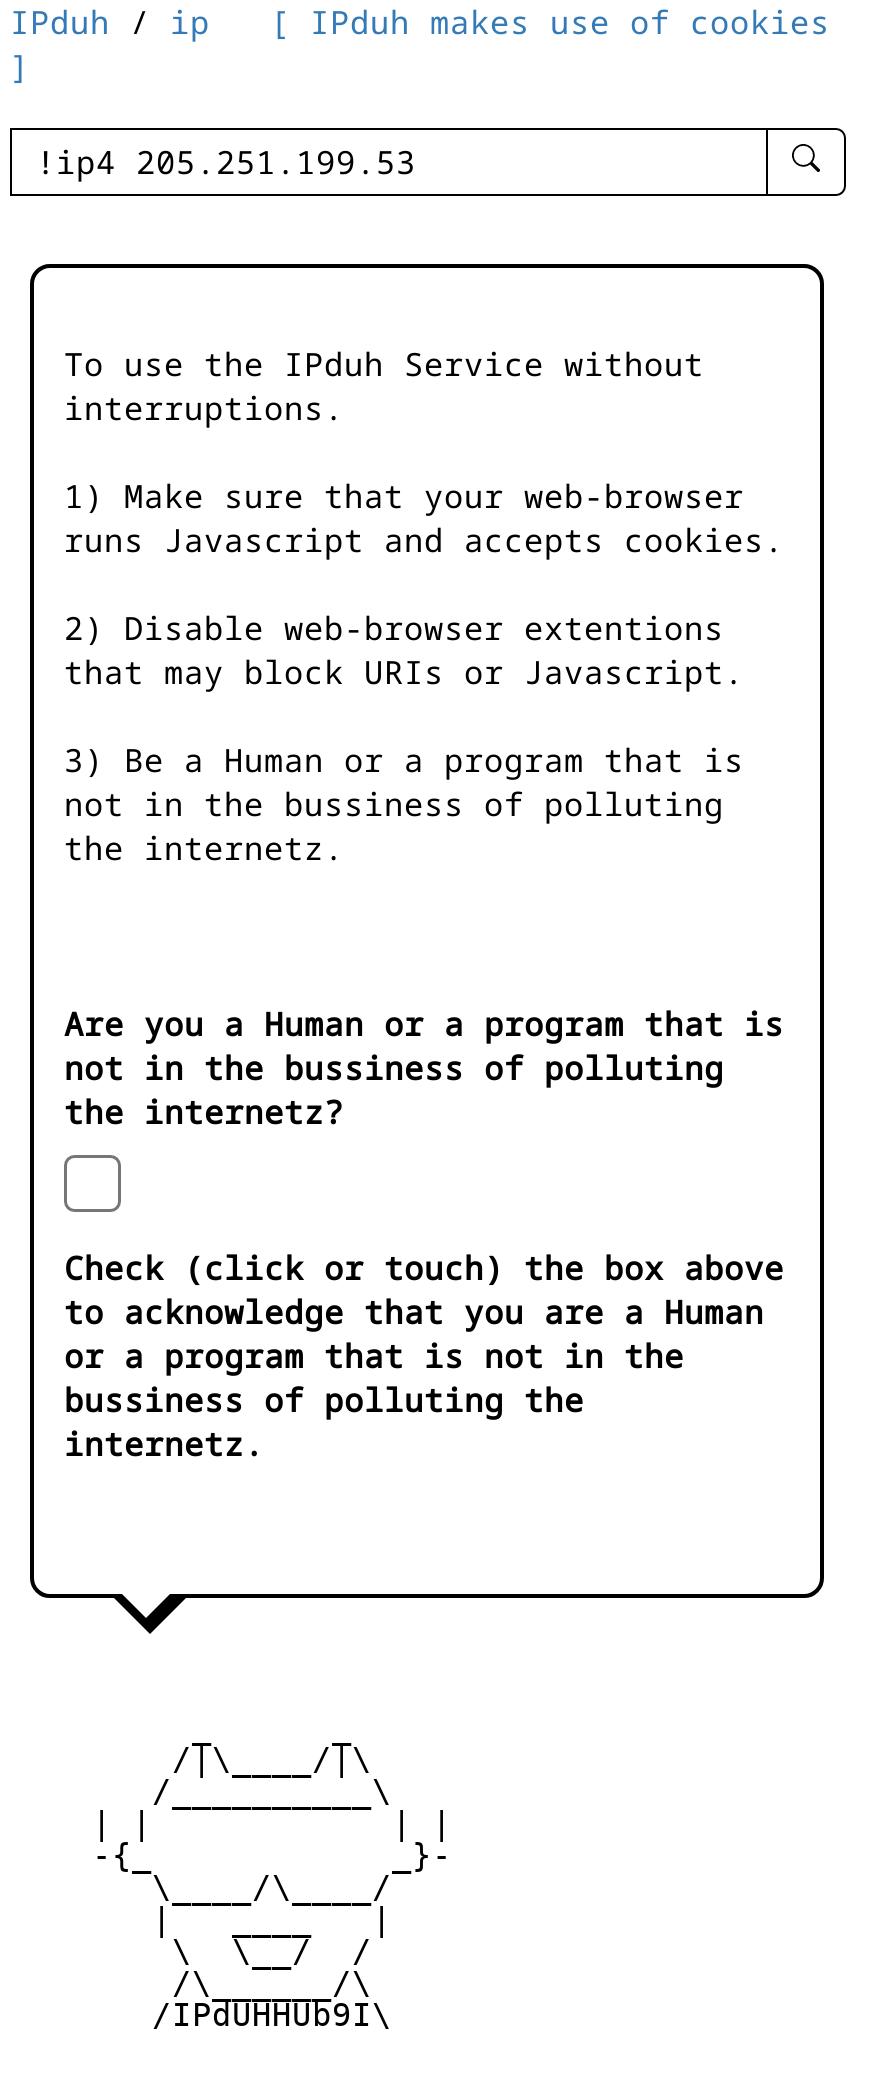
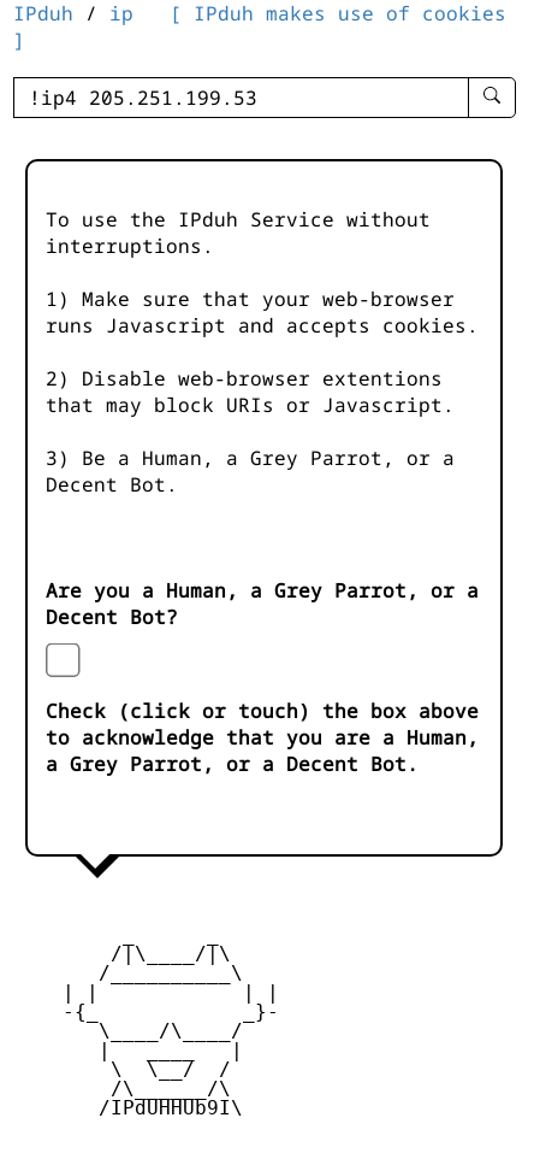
- 3) Be a Human or a program that is
- not in the bussiness of polluting
- the internetz.
+ 3) Be a Human, a Grey Parrot, or a
+ Decent Bot.

- Are you a Human or a program that is
- not in the bussiness of polluting
- the internetz?
+ Are you a Human, a Grey Parrot, or a
+ Decent Bot?

- to acknowledge that you are a Human
- or a program that is not in the
- bussiness of polluting the
- internetz.
+ to acknowledge that you are a Human,
+ a Grey Parrot, or a Decent Bot.
